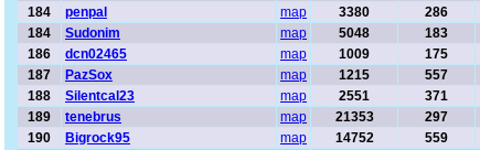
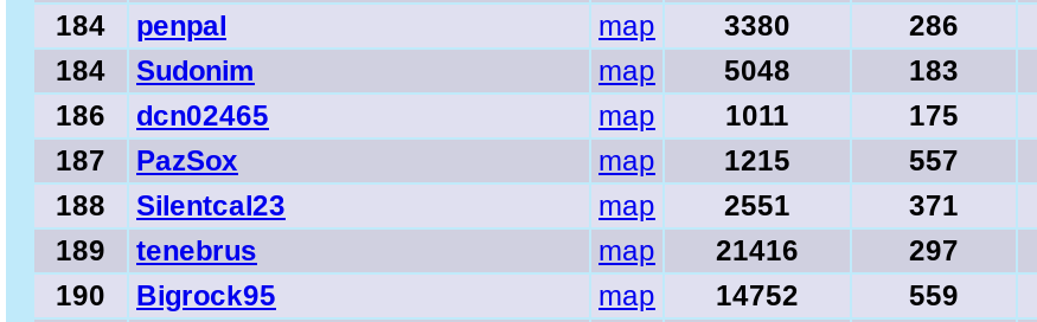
- 1009
+ 1011

- map 21353
+ map 21416
